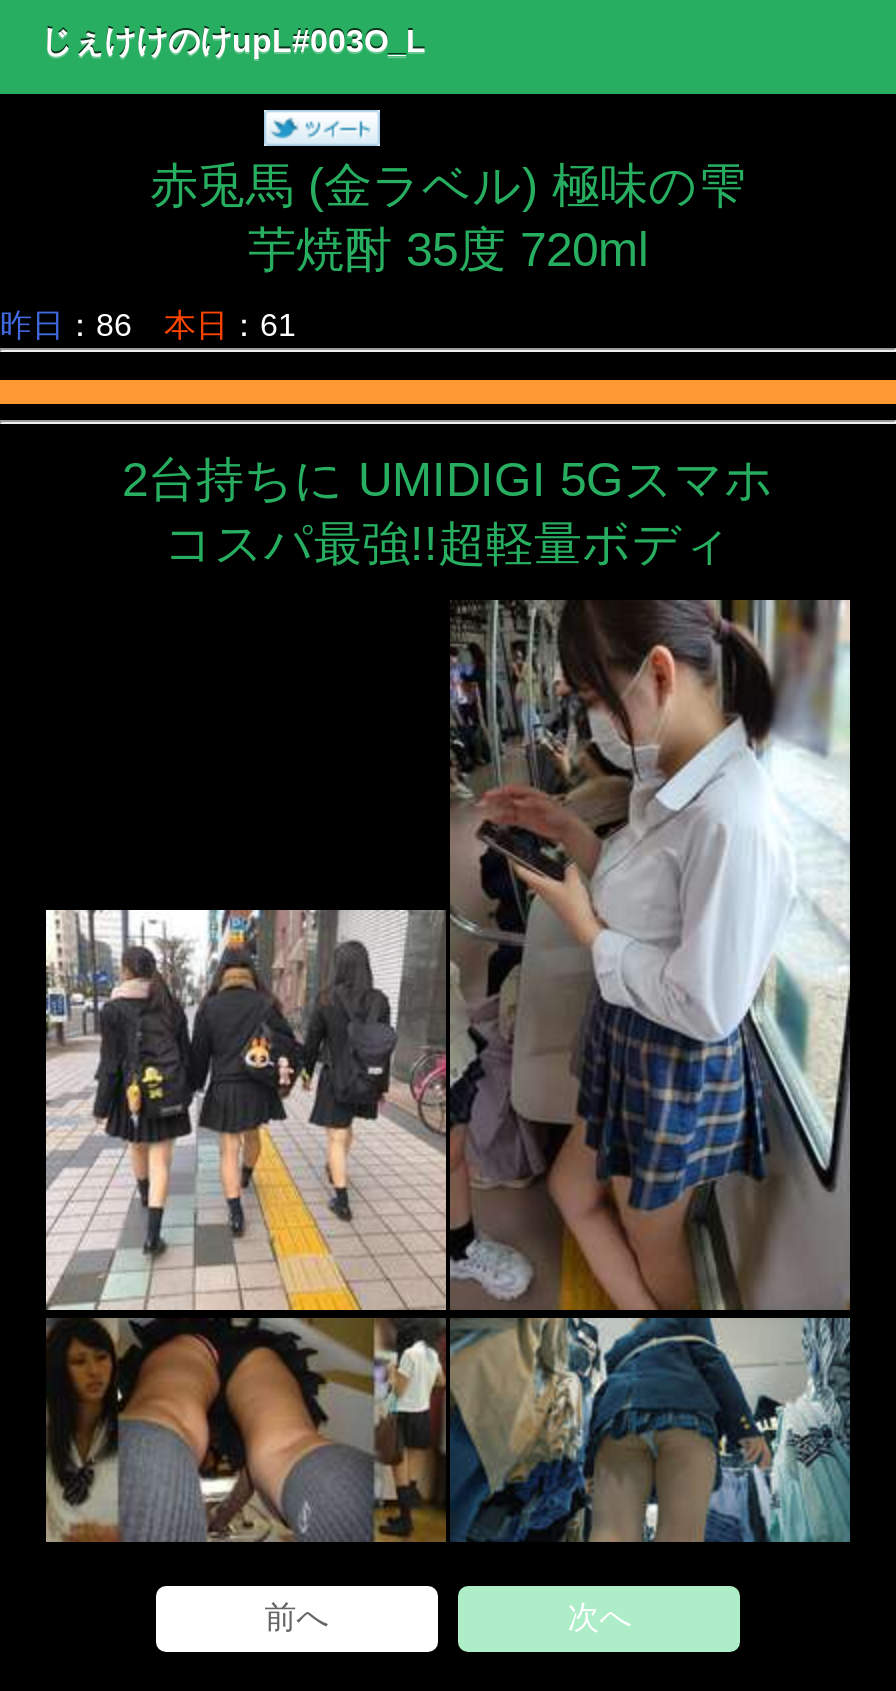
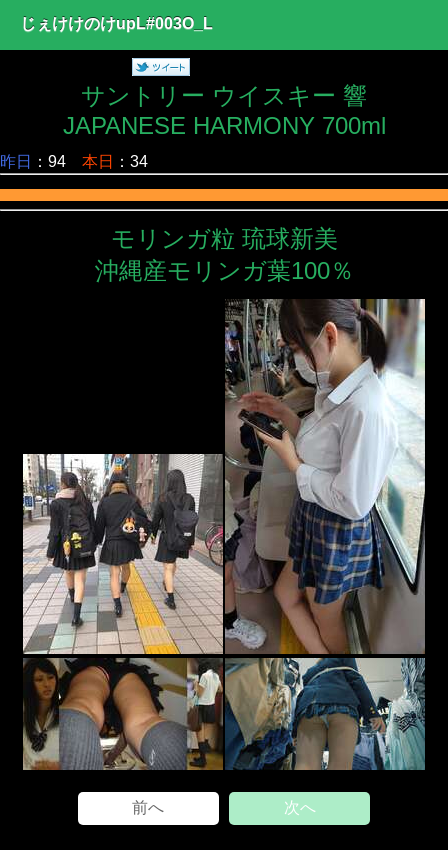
- 赤兎馬 (金ラベル) 極味の雫
- 芋焼酎 35度 720ml
+ サントリー ウイスキー 響
+ JAPANESE HARMONY 700ml

- 昨日：86本日：61
+ 昨日：94本日：34

- 2台持ちに UMIDIGI 5Gスマホ
- コスパ最強!!超軽量ボディ
+ モリンガ粒 琉球新美
+ 沖縄産モリンガ葉100％
